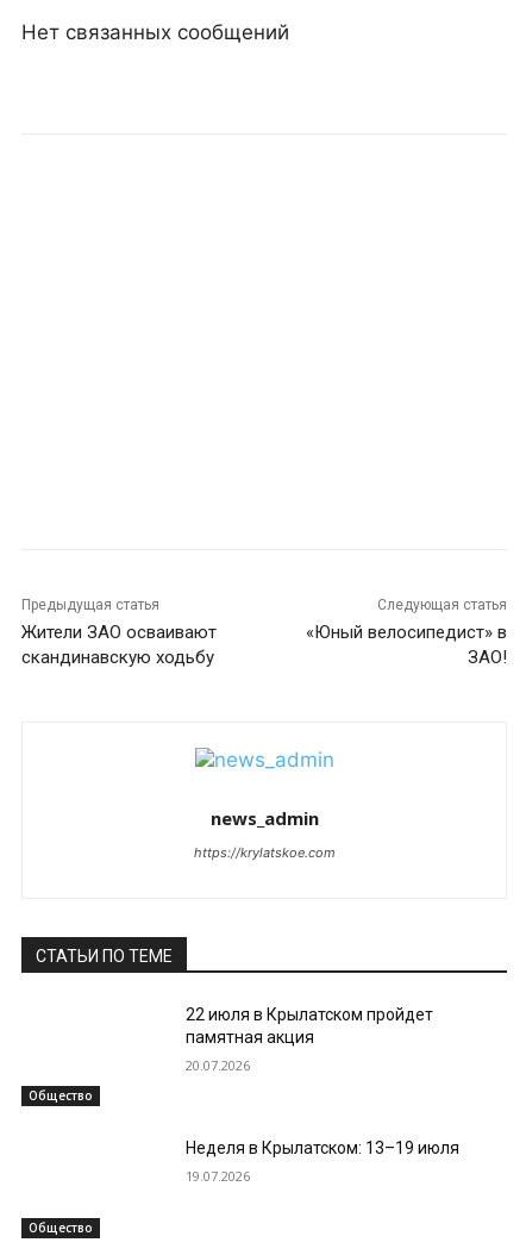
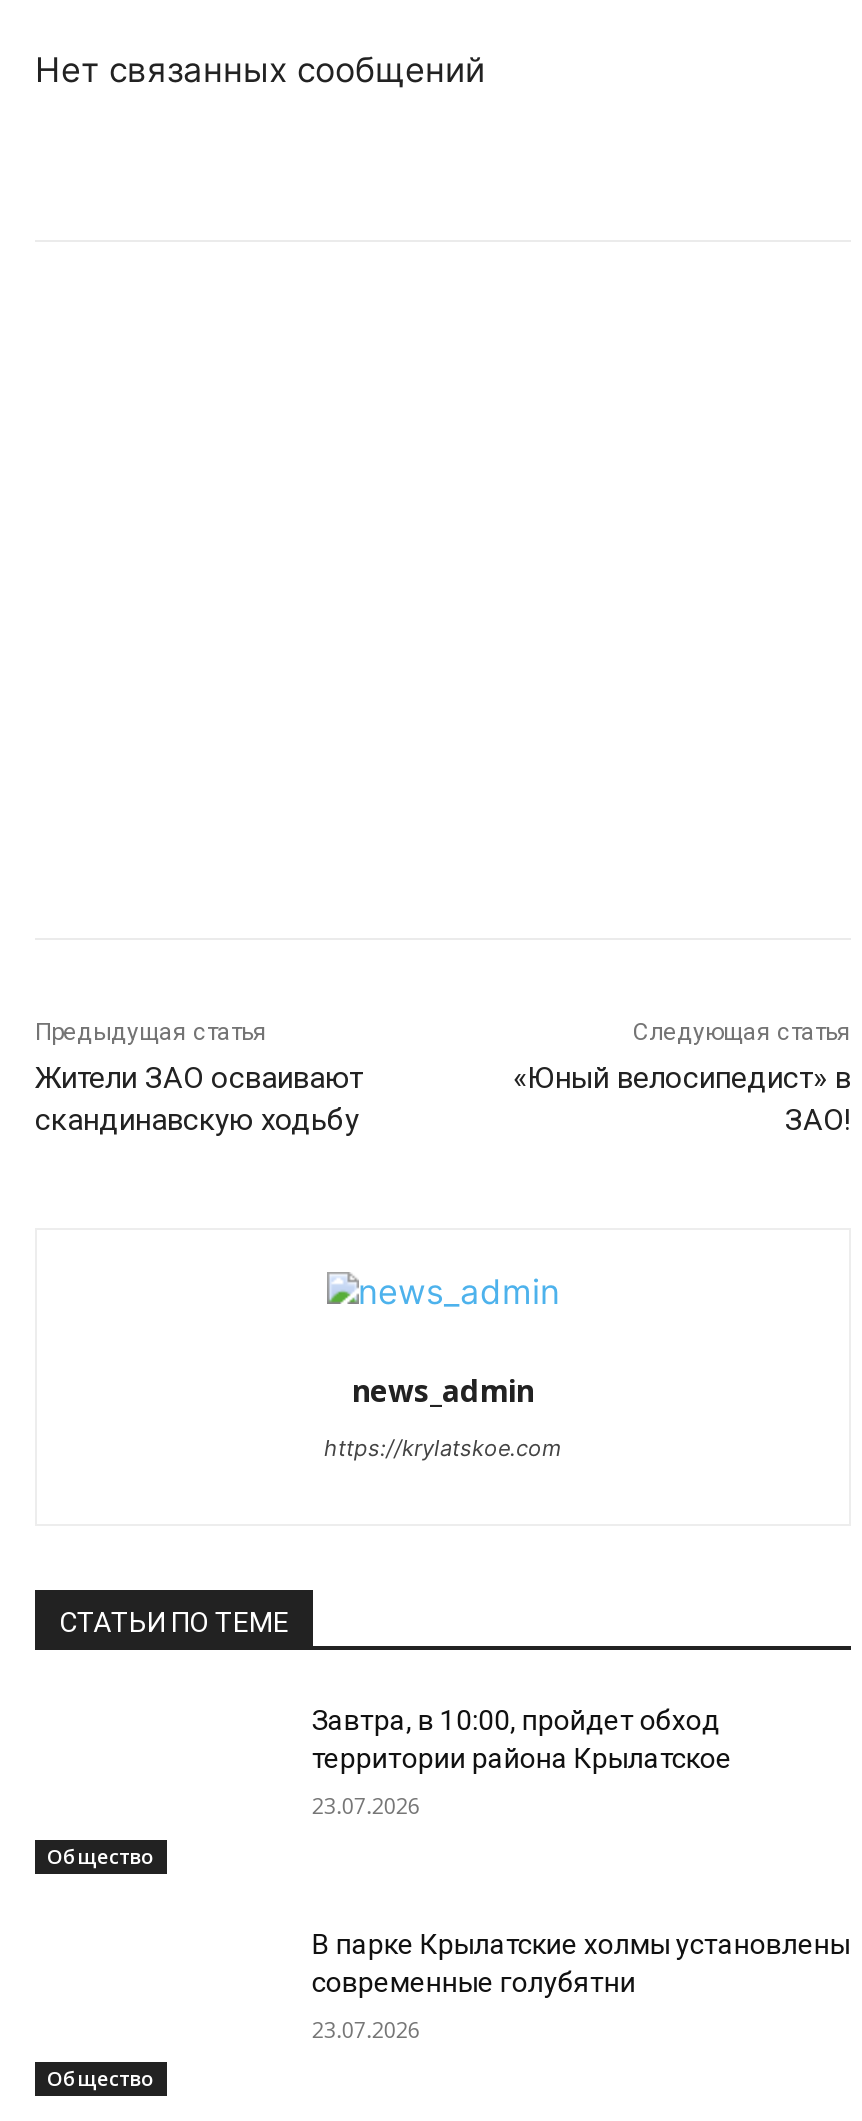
- 22 июля в Крылатском пройдет
- памятная акция
+ Завтра, в 10:00, пройдет обход
+ территории района Крылатское

- 20.07.2026
+ 23.07.2026

- Неделя в Крылатском: 13–19 июля
+ В парке Крылатские холмы установлены
+ современные голубятни

- 19.07.2026
+ 23.07.2026
